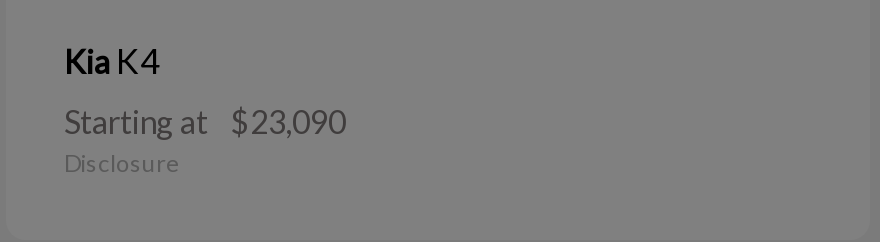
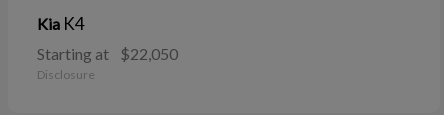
- Starting at $23,090
+ Starting at $22,050
